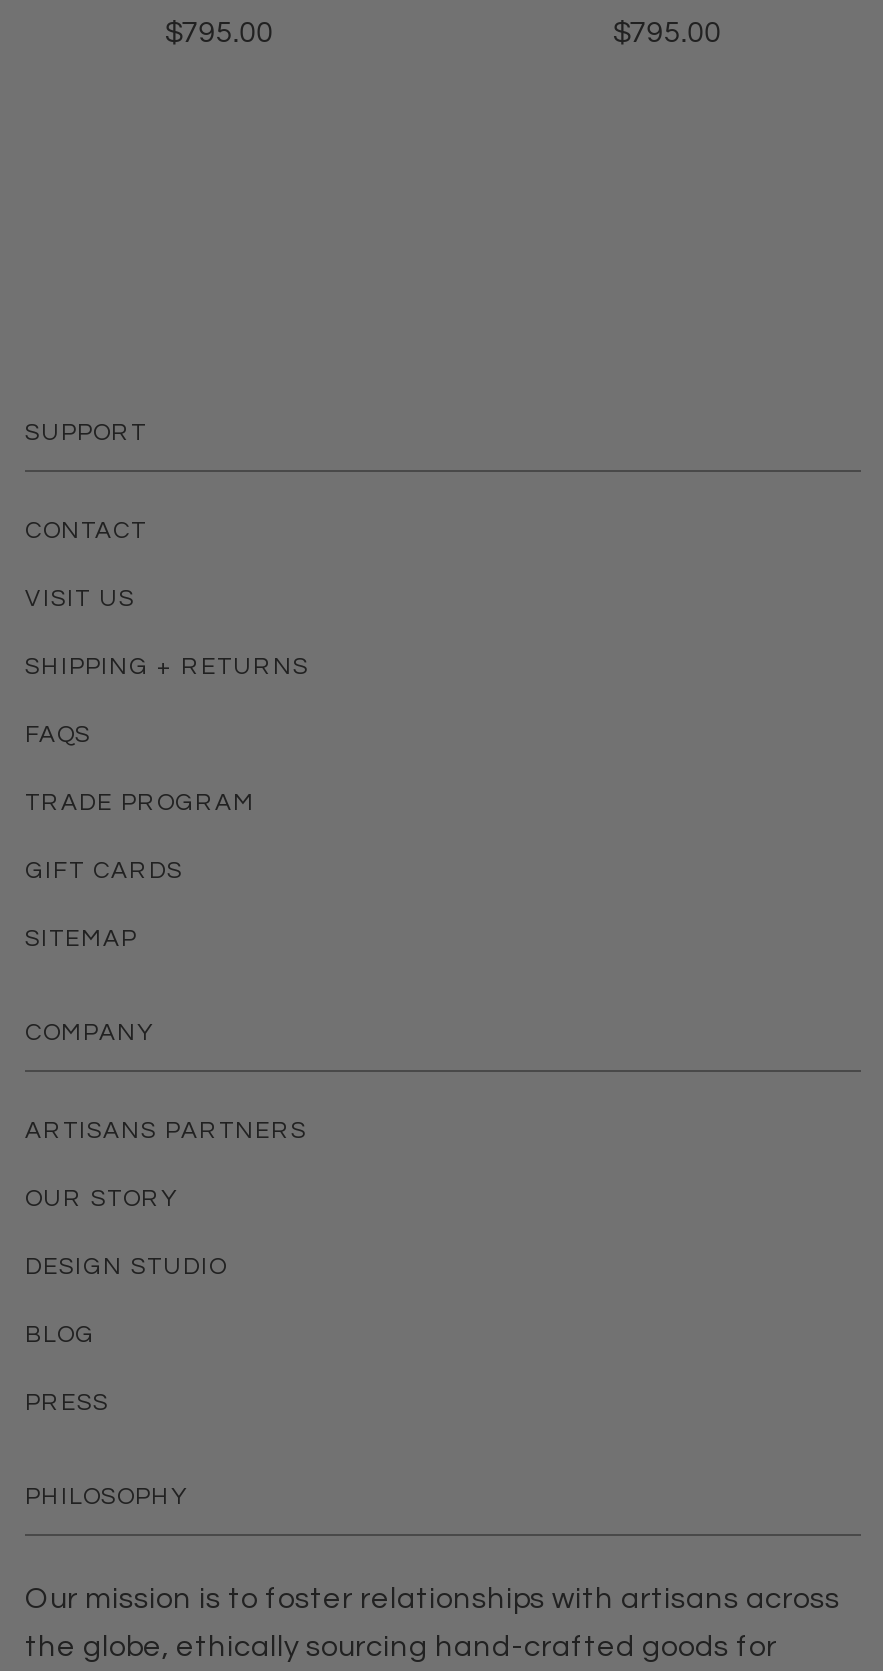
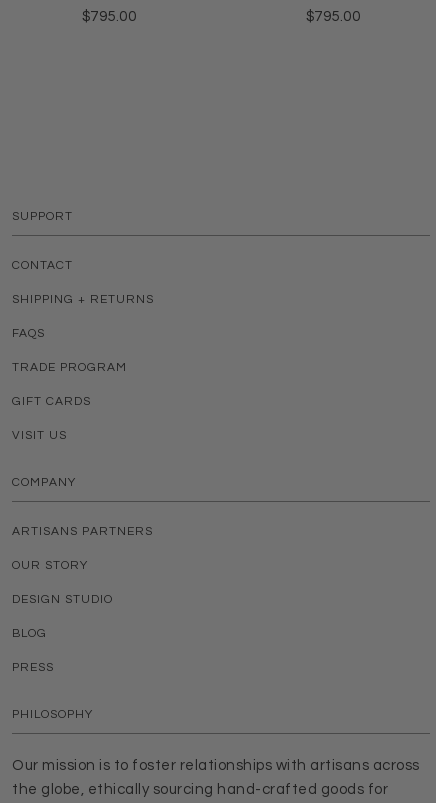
moved down: VISIT US

- SITEMAP
